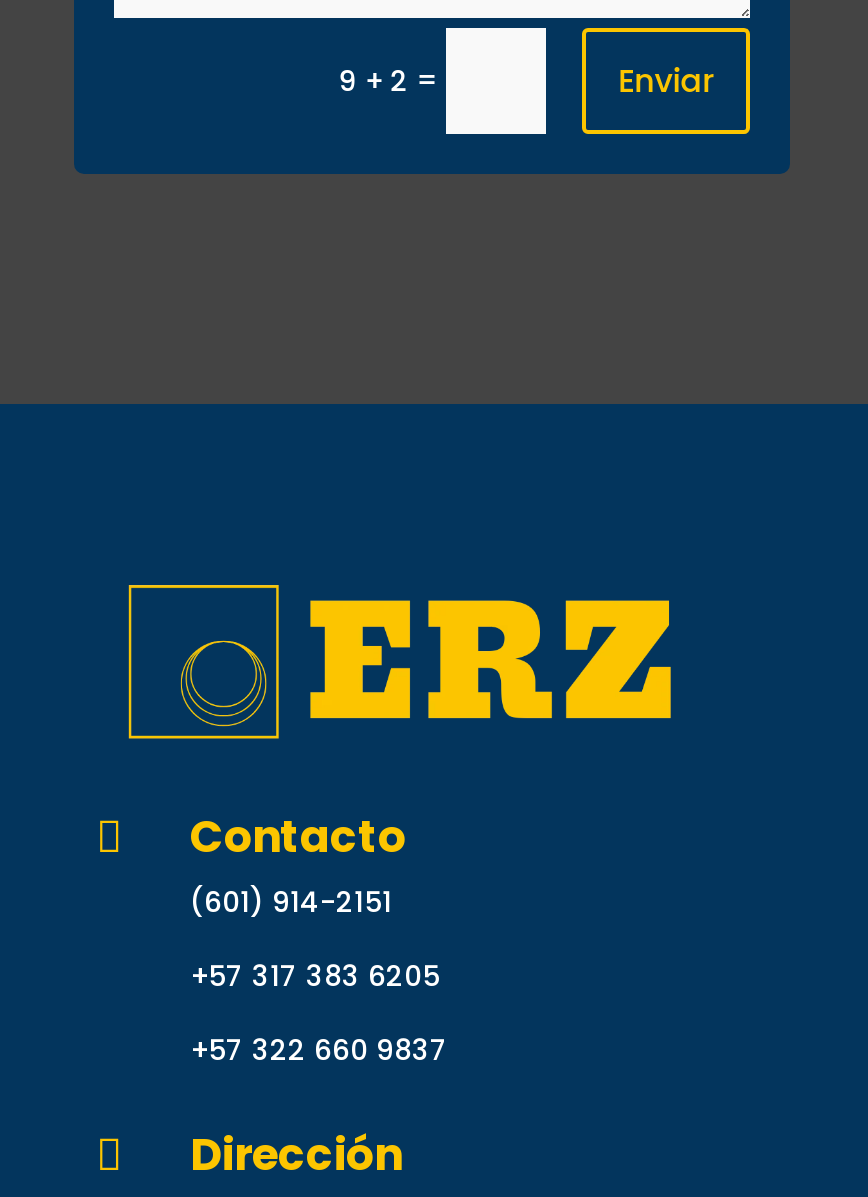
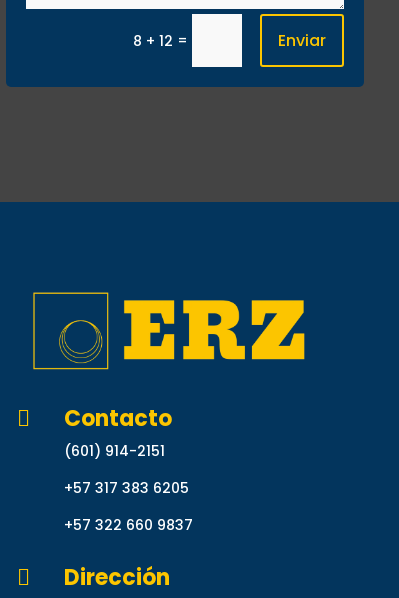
- 9 + 2 =
+ 8 + 12 =
